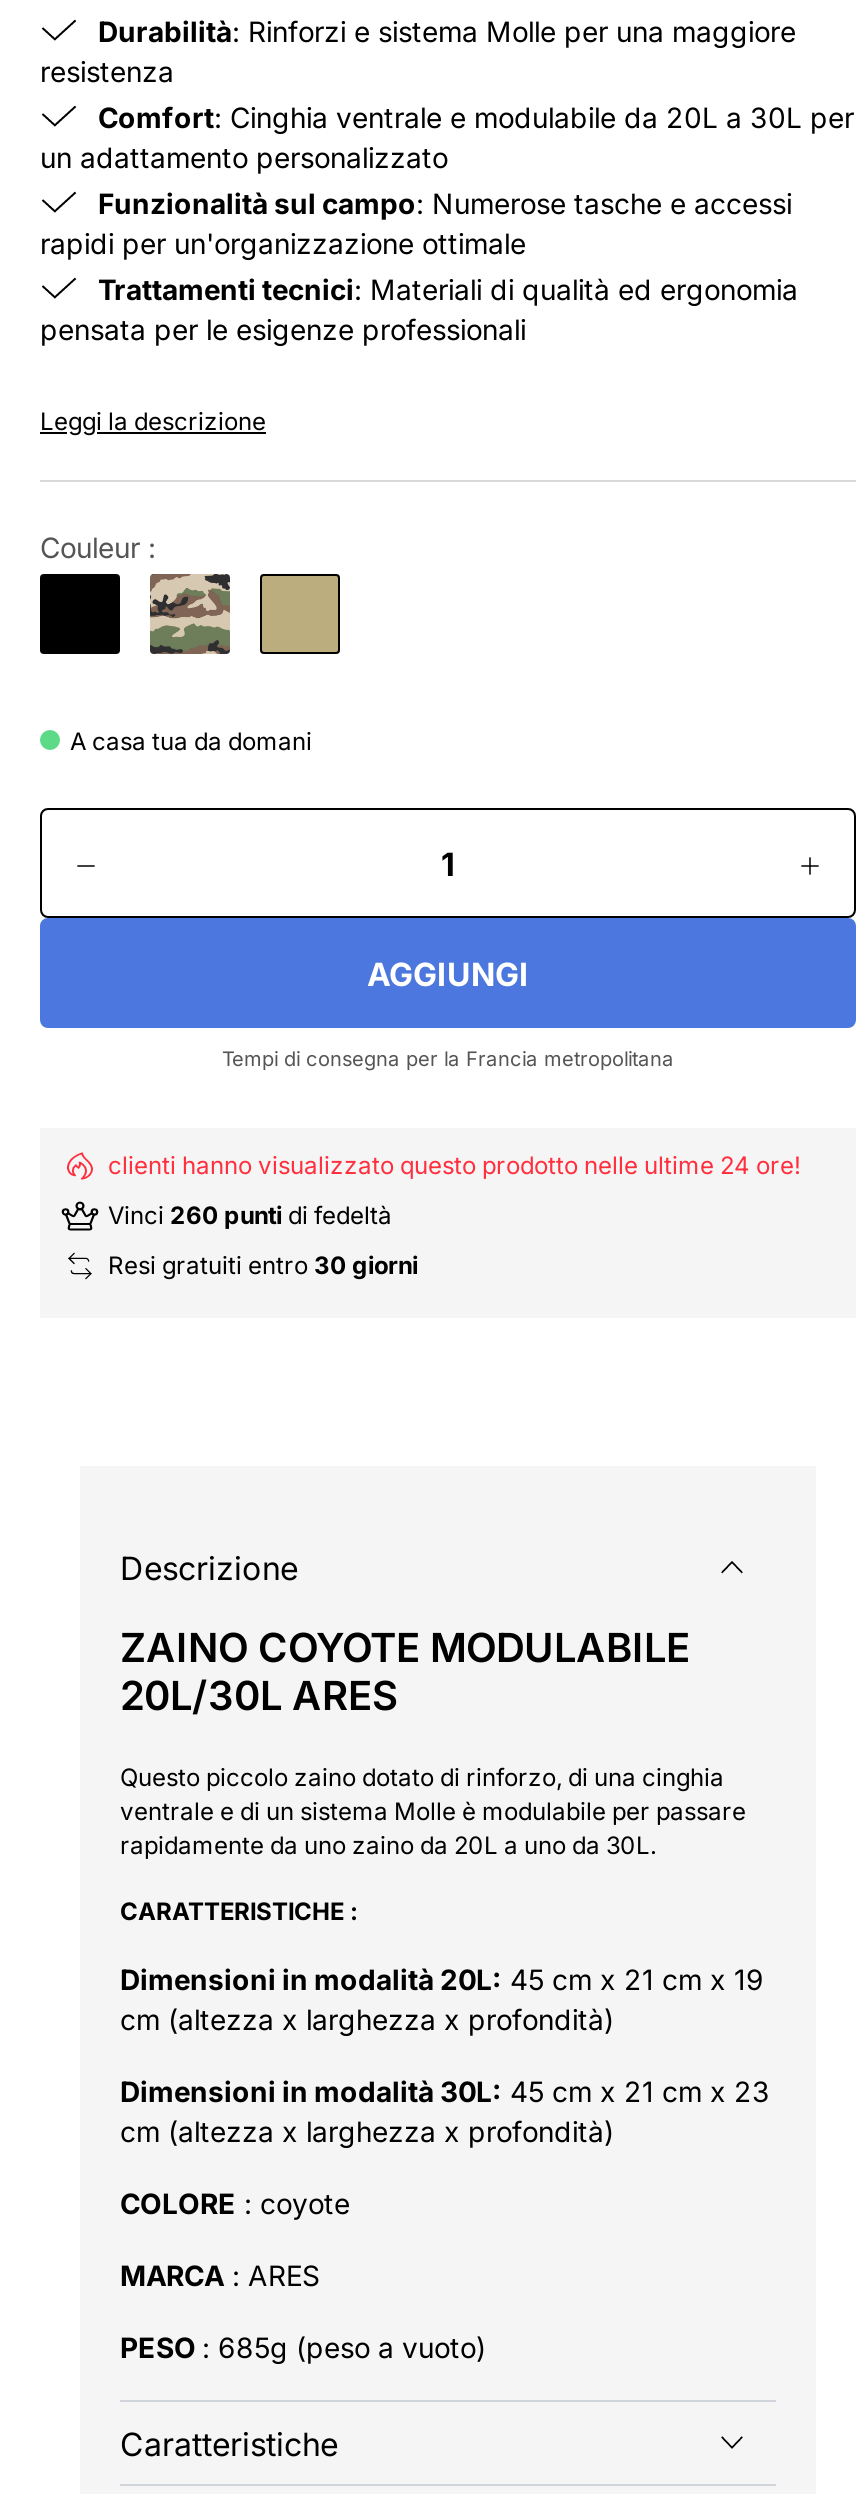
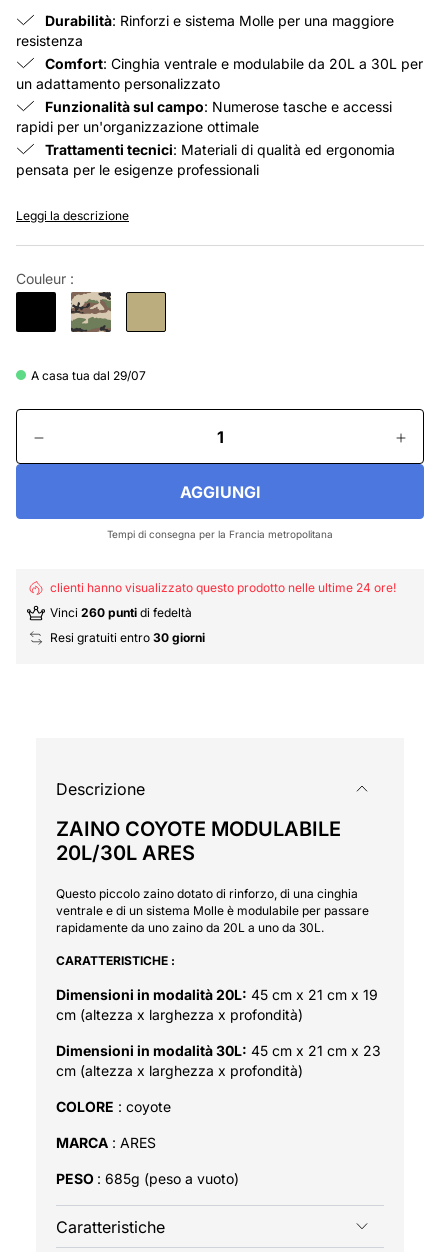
- A casa tua da domani
+ A casa tua dal 29/07
